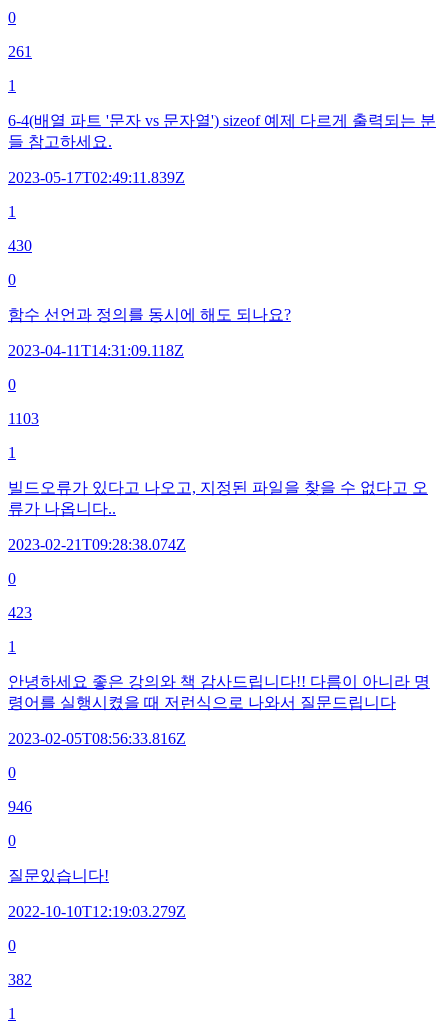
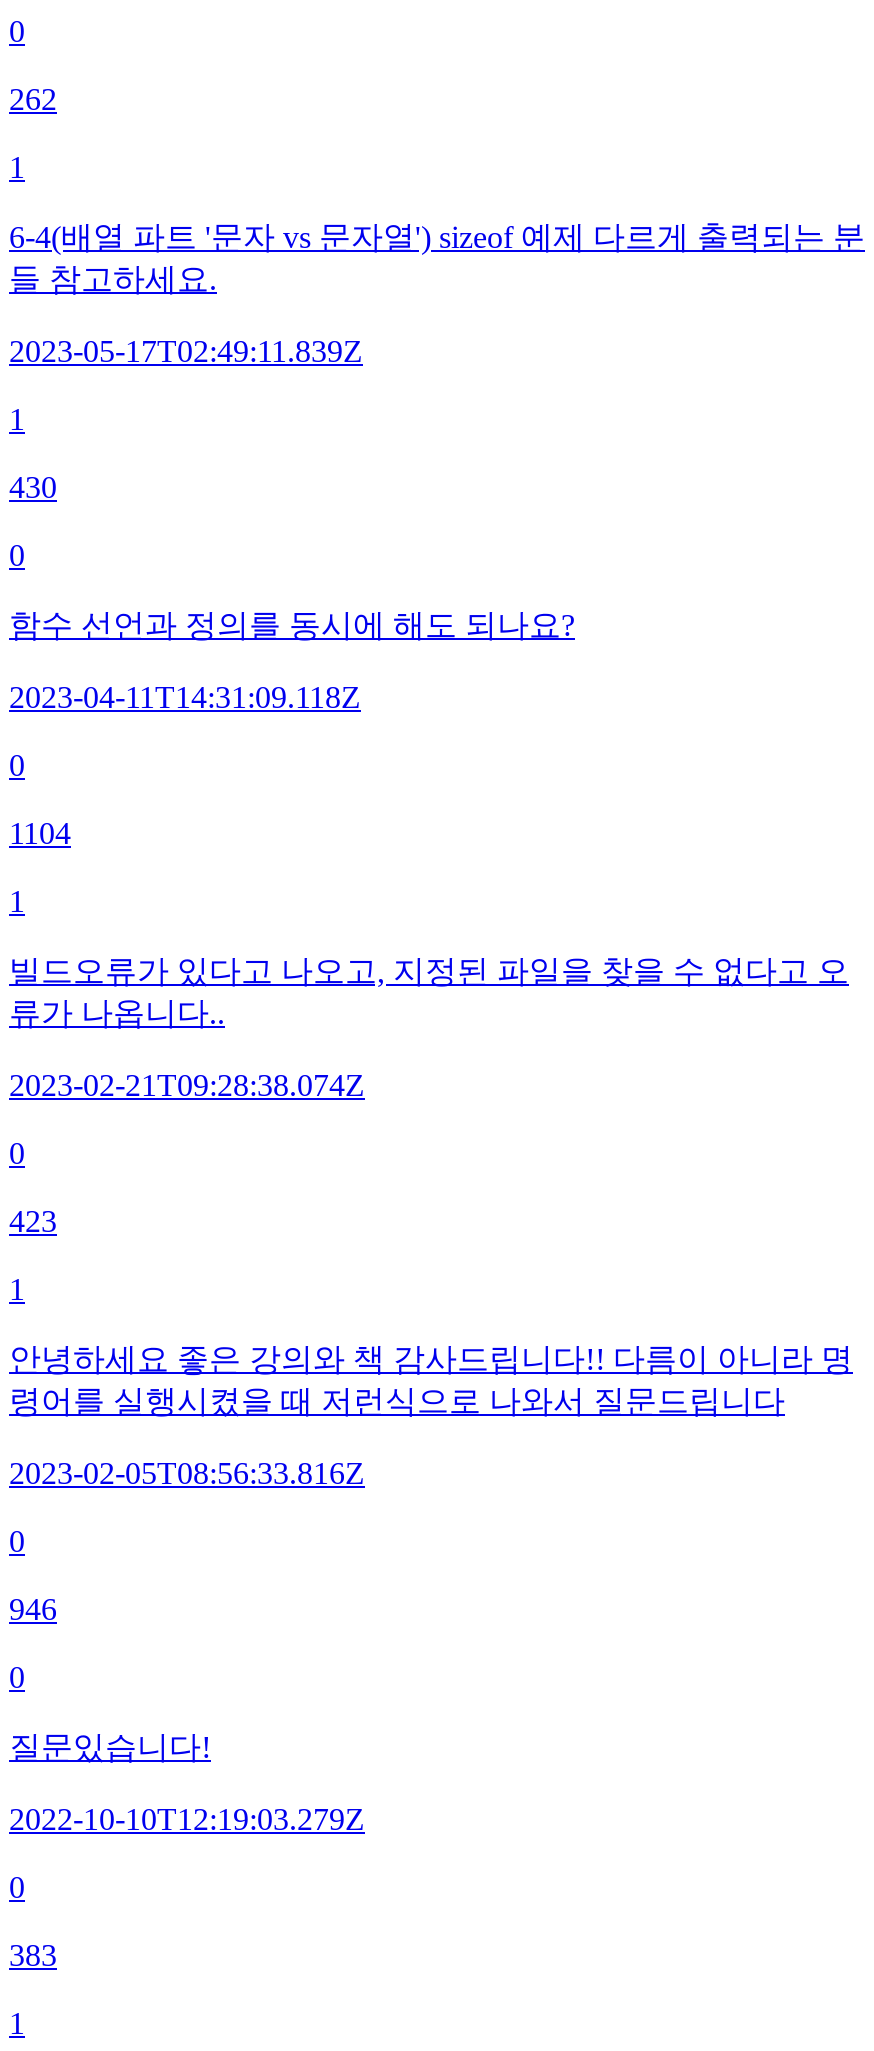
- 261
+ 262

- 1103
+ 1104

- 382
+ 383
